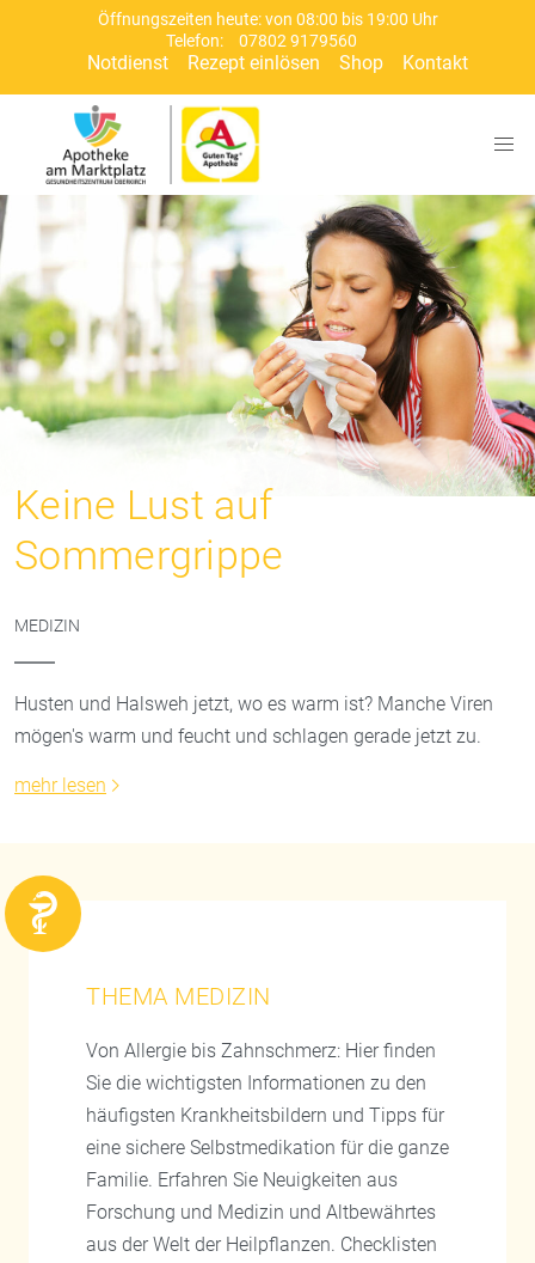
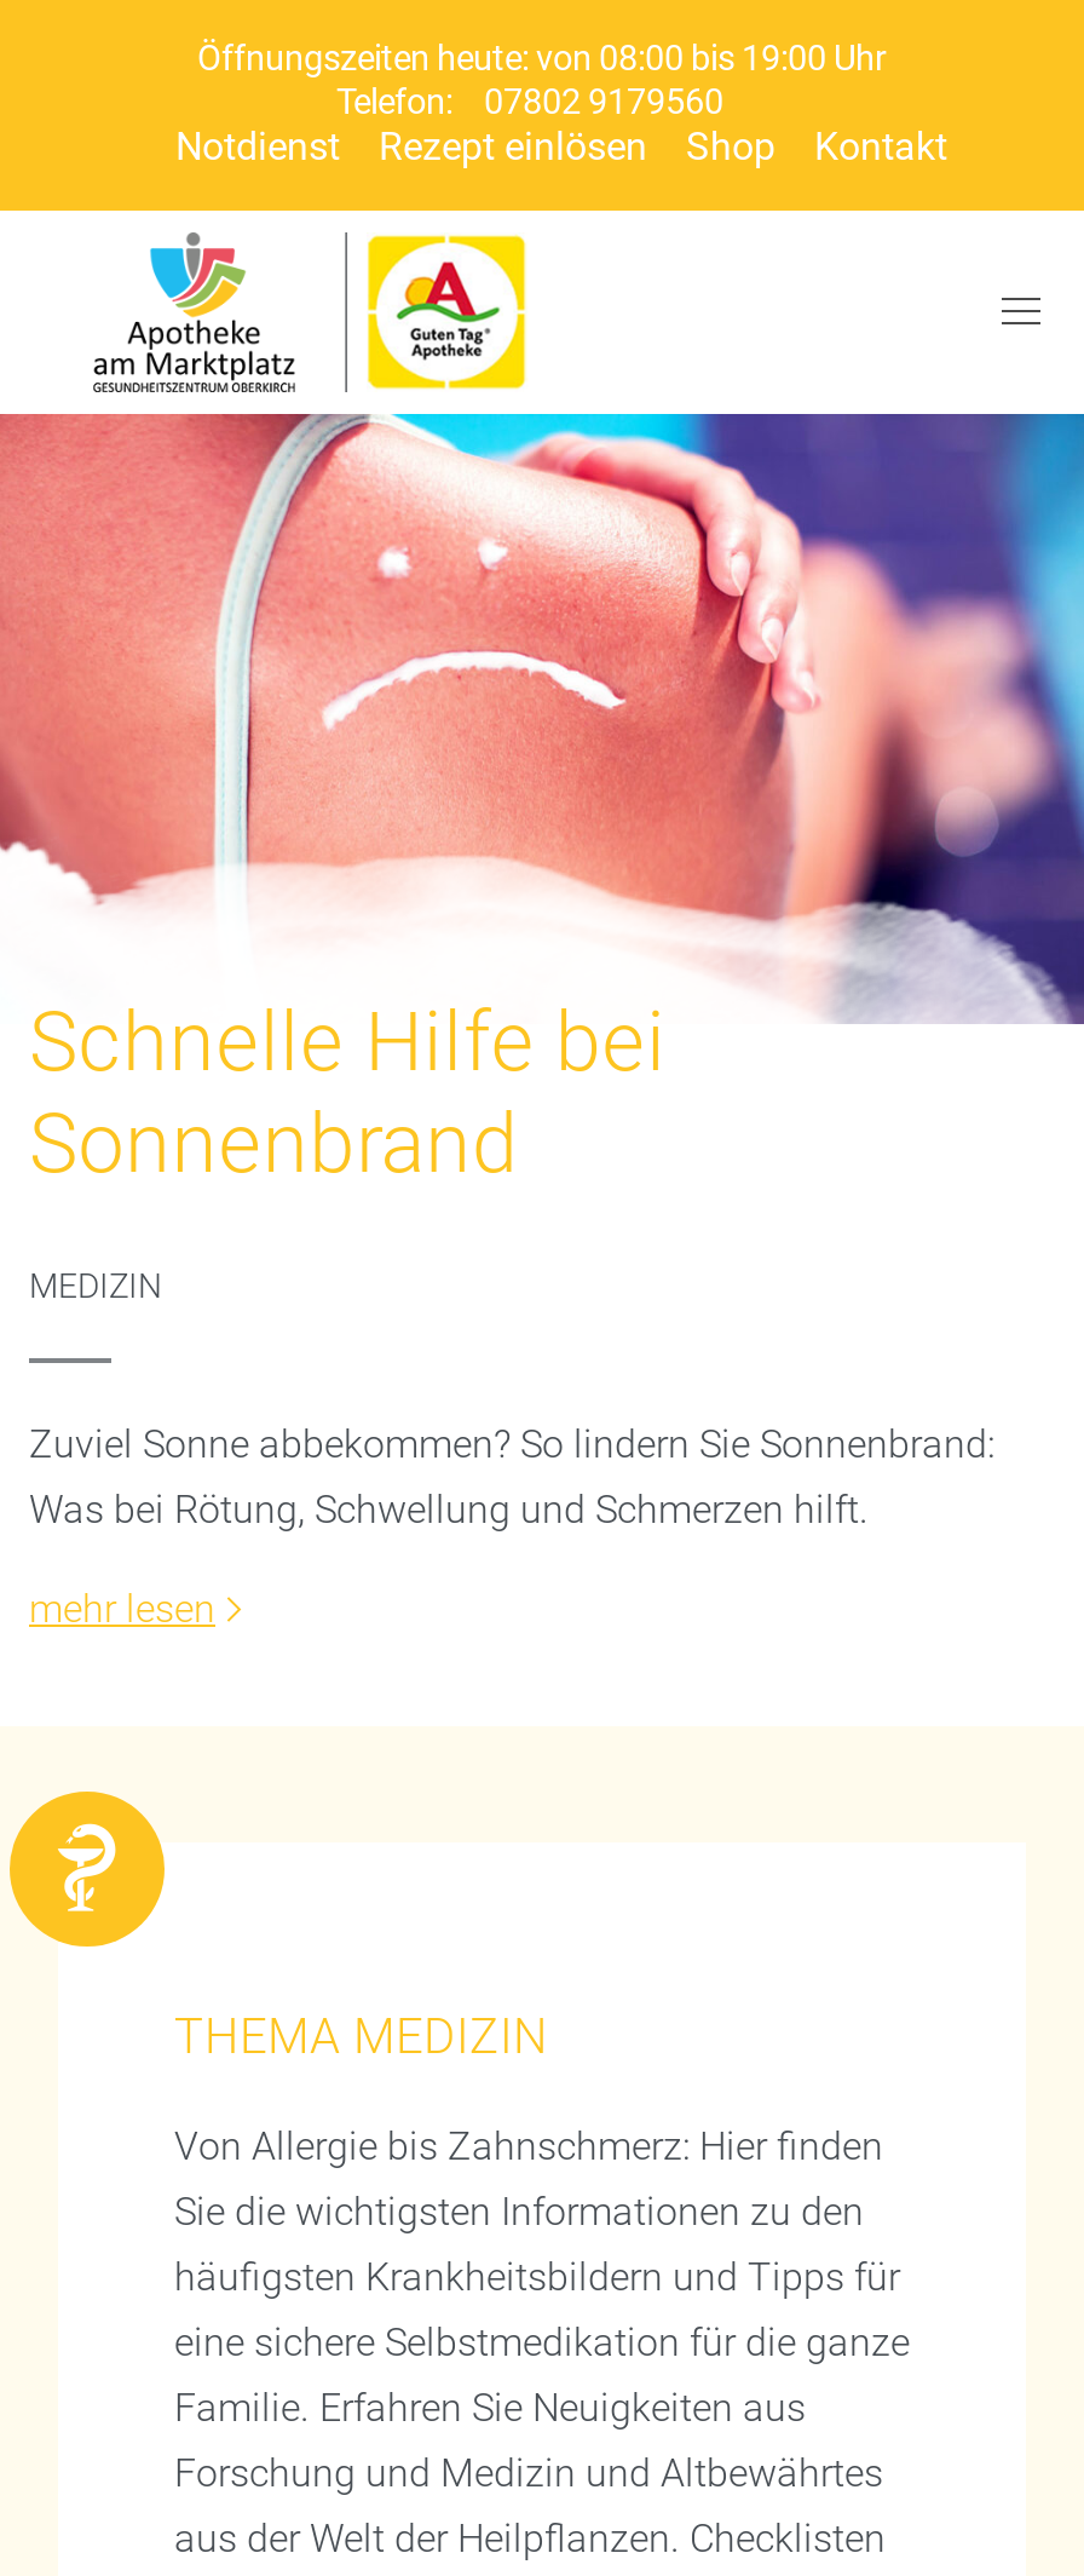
- [image]
- Keine Lust auf
- Sommergrippe
+ [image]
+ Schnelle Hilfe bei
+ Sonnenbrand

- Husten und Halsweh jetzt, wo es warm ist? Manche Viren
- mögen's warm und feucht und schlagen gerade jetzt zu.
+ Zuviel Sonne abbekommen? So lindern Sie Sonnenbrand:
+ Was bei Rötung, Schwellung und Schmerzen hilft.
